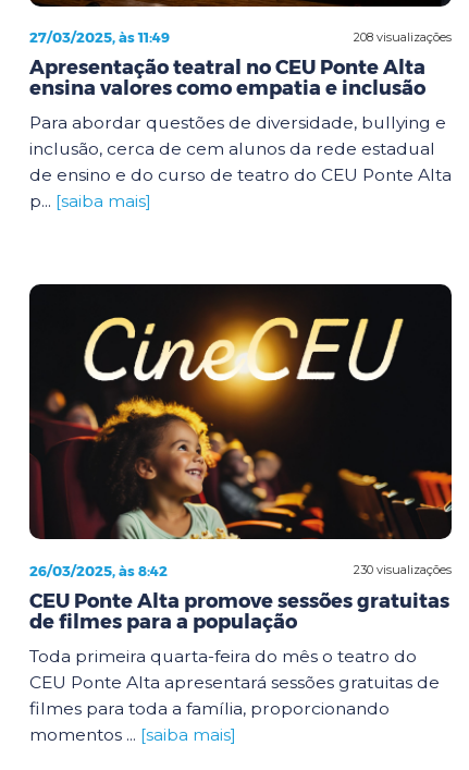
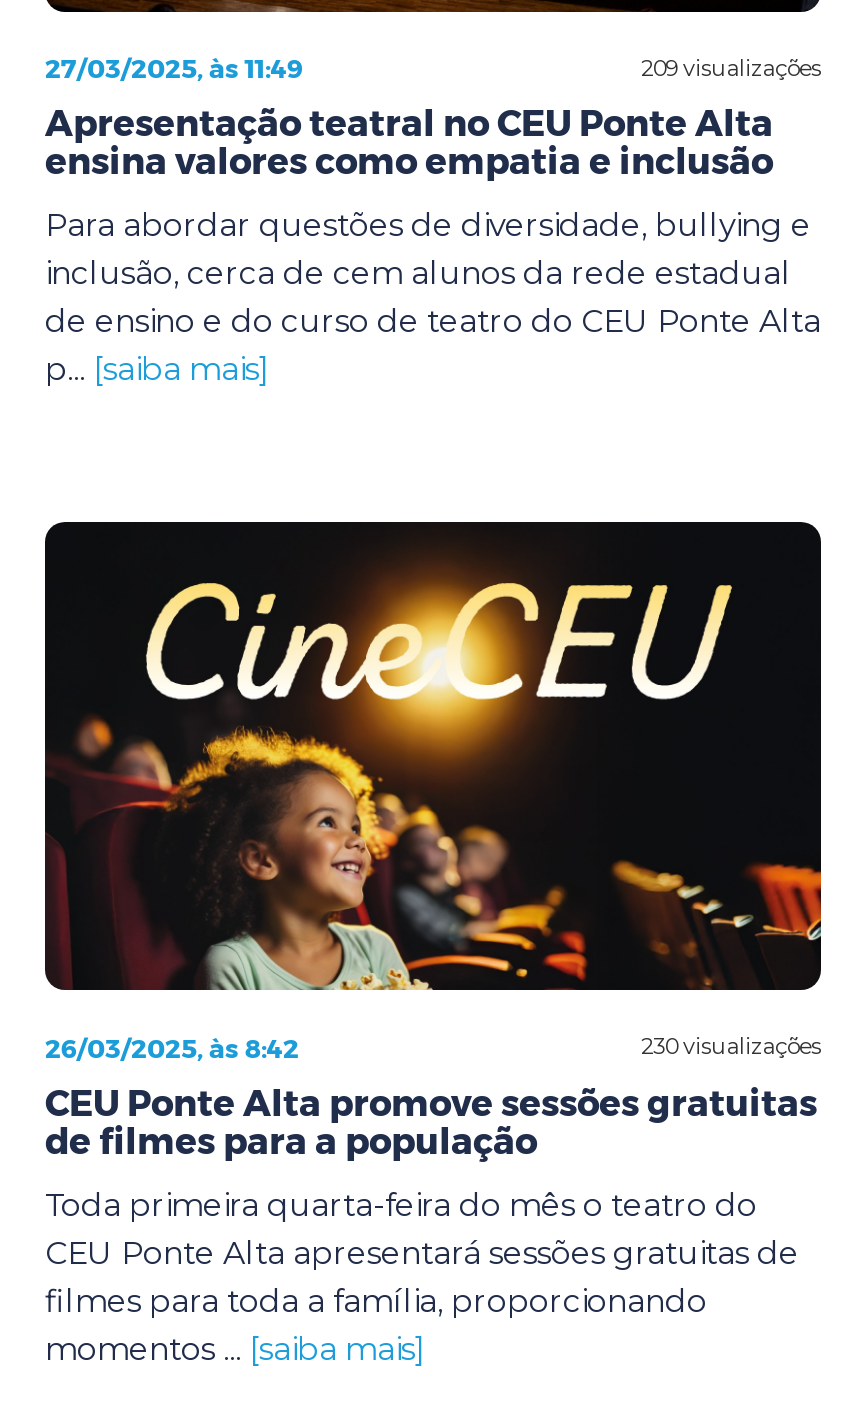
- 208 visualizações
+ 209 visualizações
